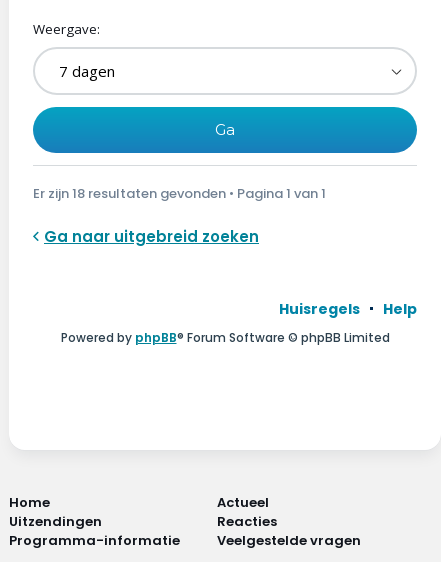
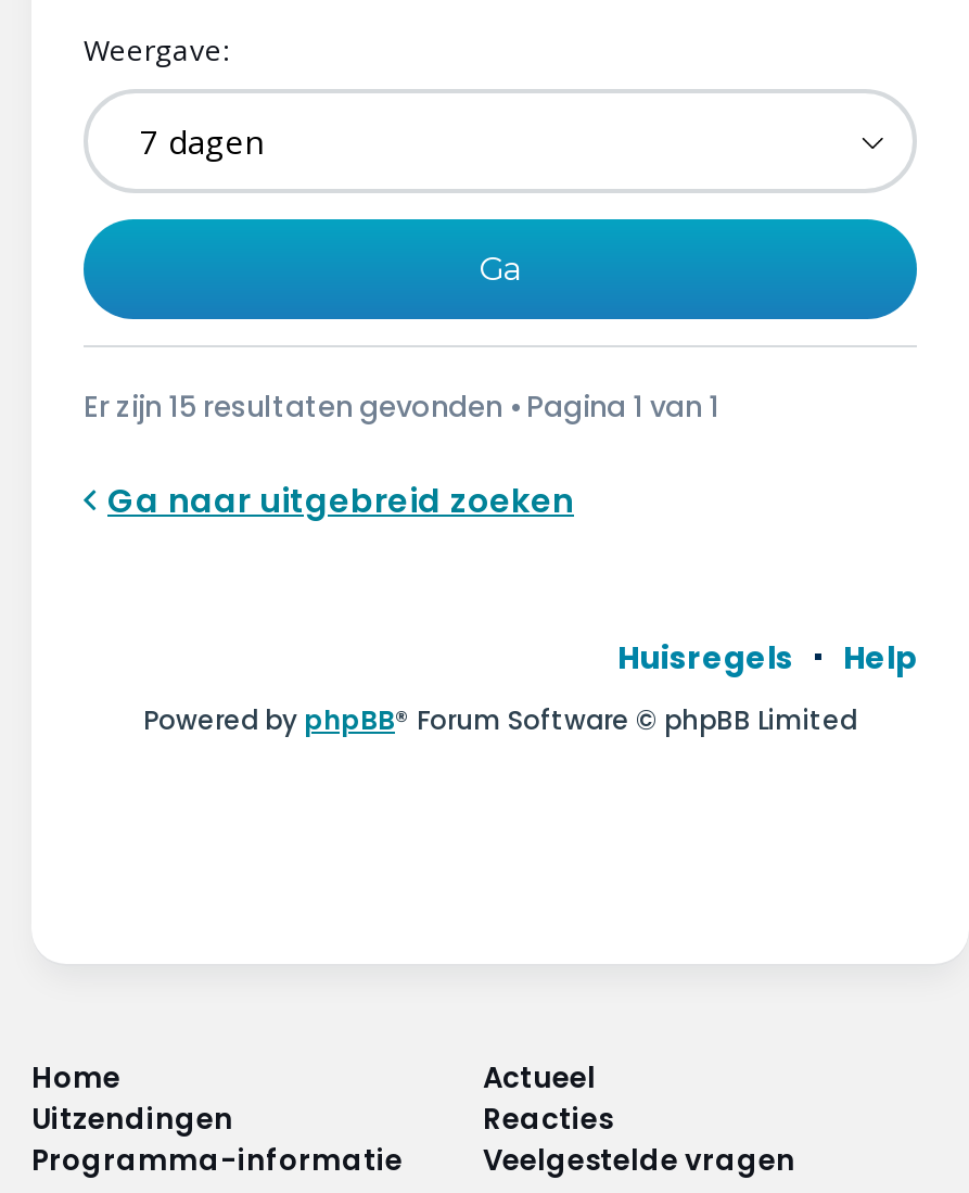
- Er zijn 18 resultaten gevonden • Pagina 1 van 1
+ Er zijn 15 resultaten gevonden • Pagina 1 van 1
